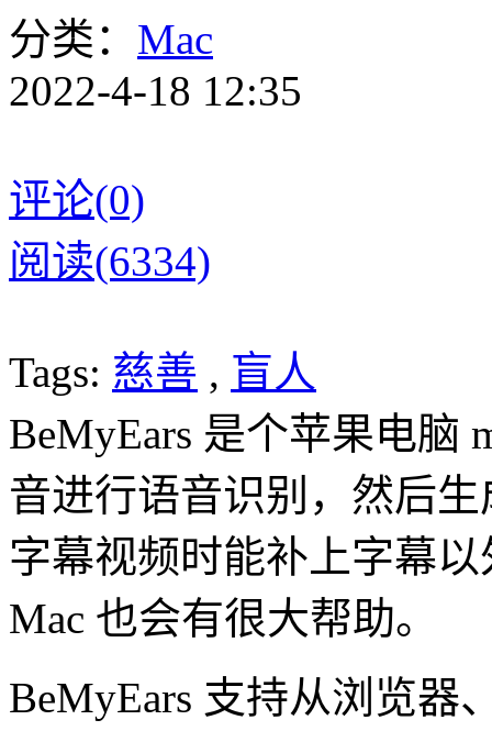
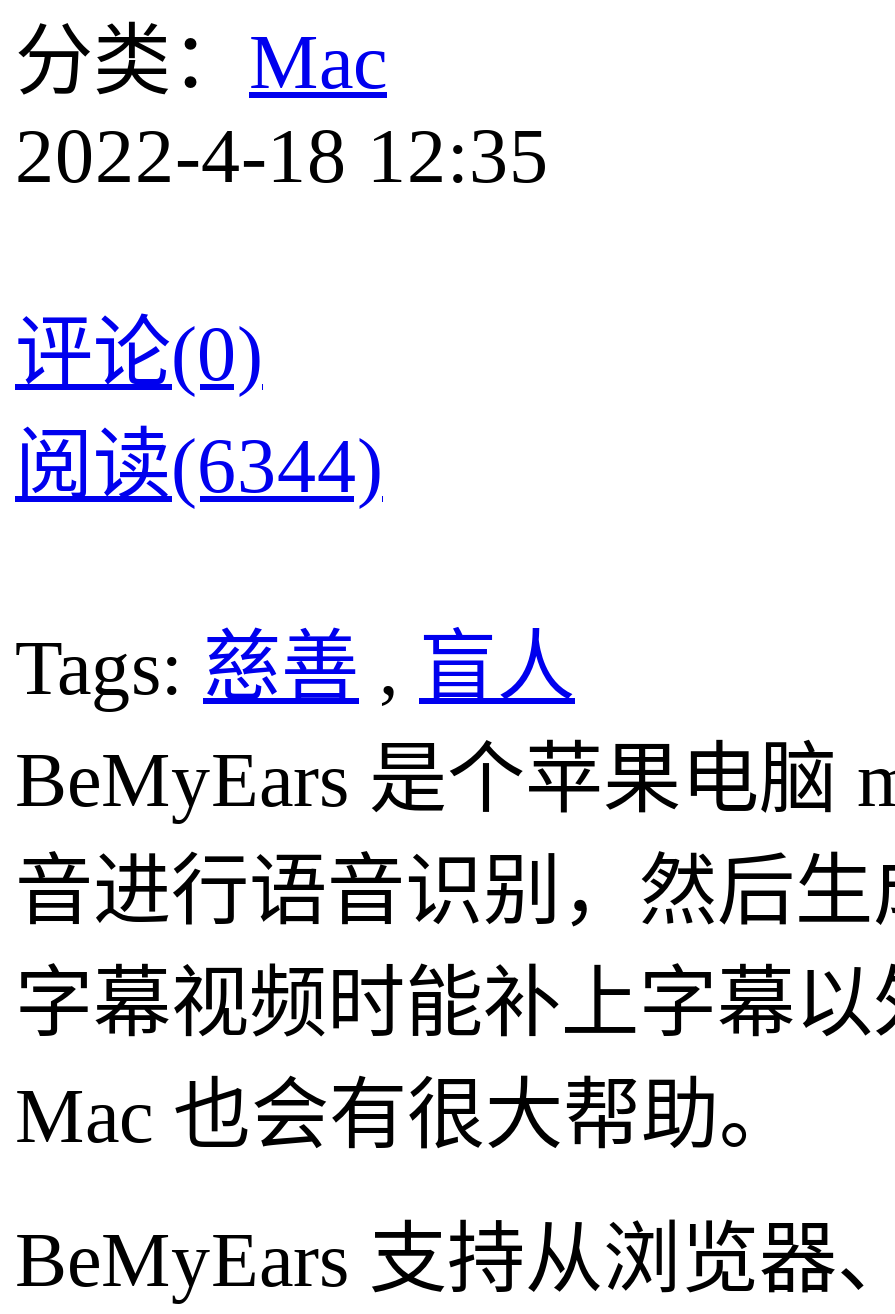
- 阅读(6334)
+ 阅读(6344)
